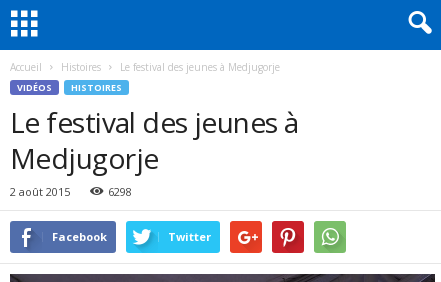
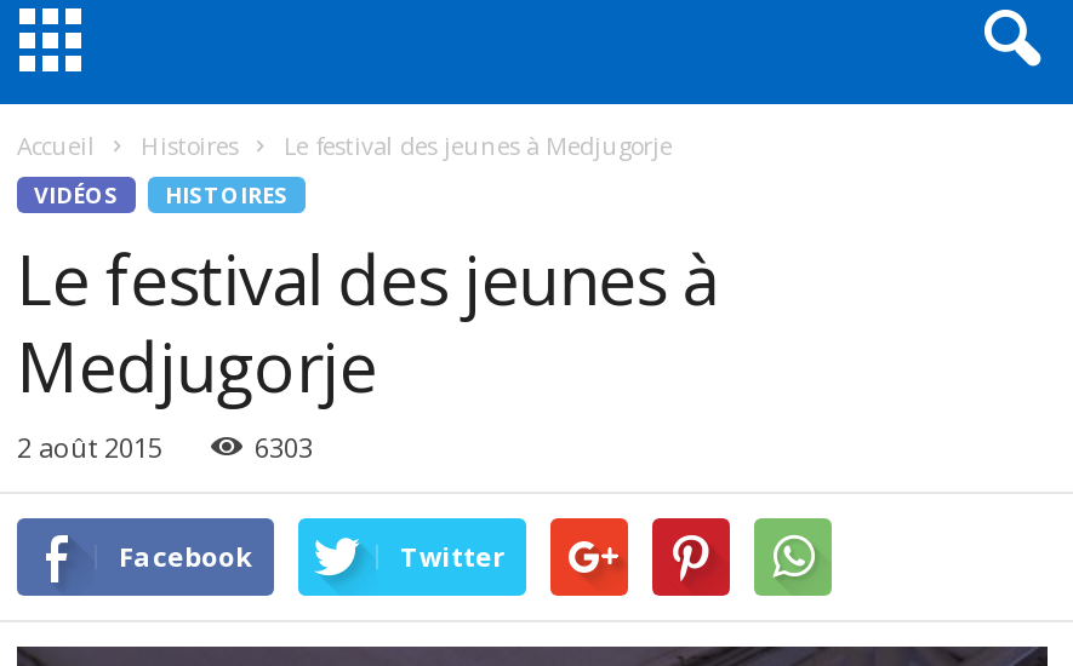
- 6298
+ 6303
